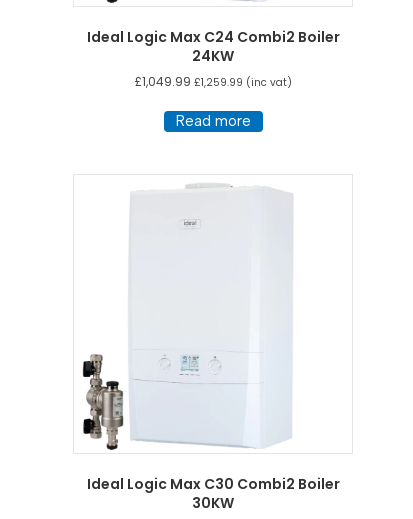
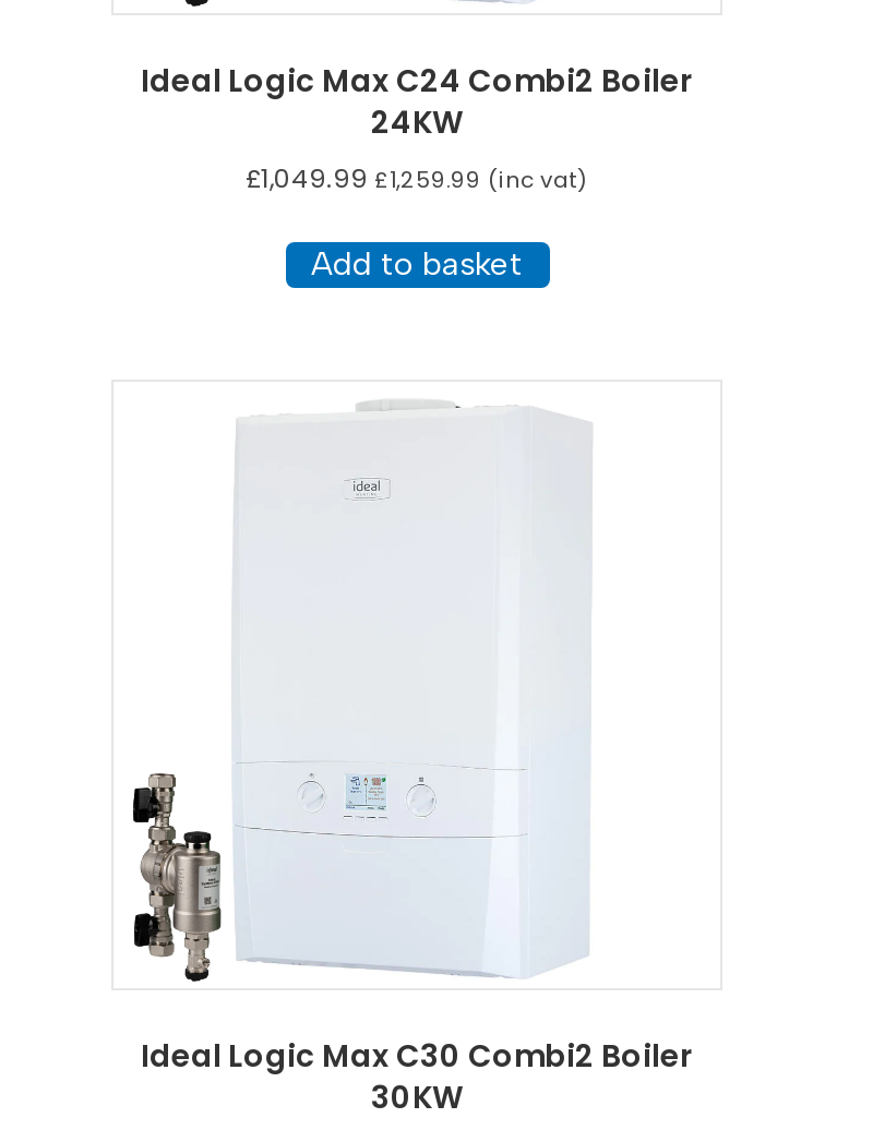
- Read more
+ Add to basket
